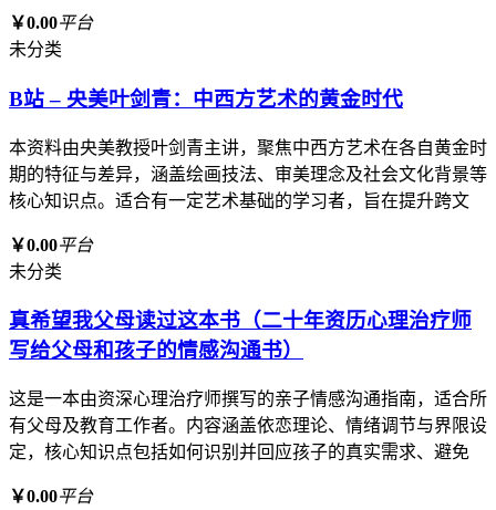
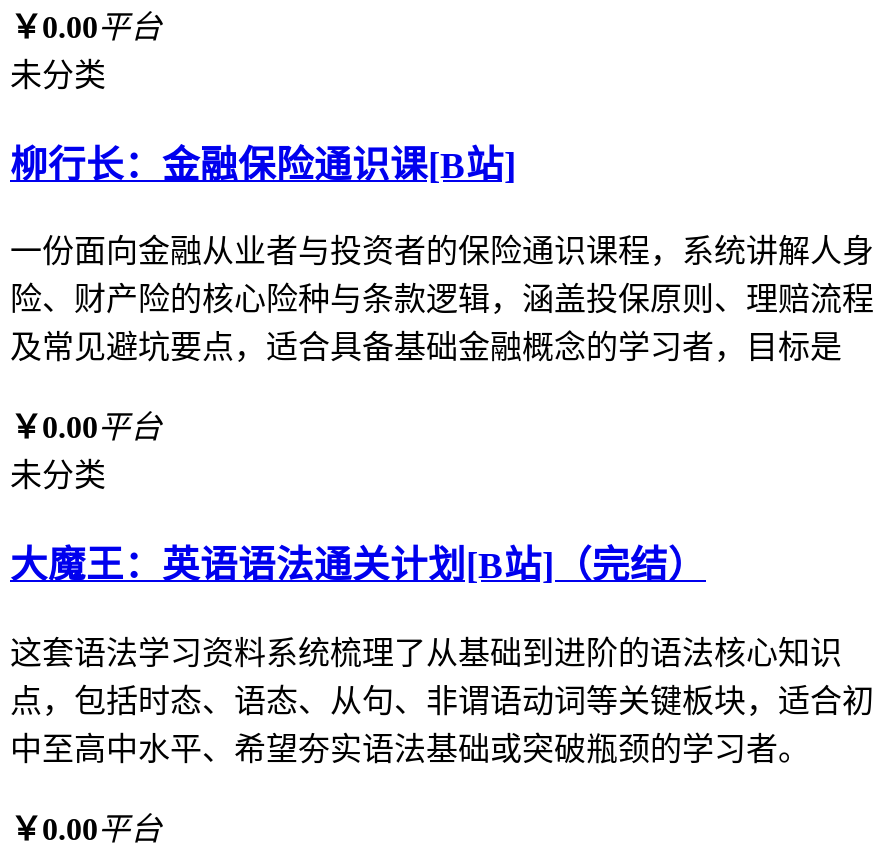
- B站 – 央美叶剑青：中西方艺术的黄金时代
+ 柳行长：金融保险通识课[B站]

- 本资料由央美教授叶剑青主讲，聚焦中西方艺术在各自黄金时
- 期的特征与差异，涵盖绘画技法、审美理念及社会文化背景等
- 核心知识点。适合有一定艺术基础的学习者，旨在提升跨文
+ 一份面向金融从业者与投资者的保险通识课程，系统讲解人身
+ 险、财产险的核心险种与条款逻辑，涵盖投保原则、理赔流程
+ 及常见避坑要点，适合具备基础金融概念的学习者，目标是

- 真希望我父母读过这本书（二十年资历心理治疗师
- 写给父母和孩子的情感沟通书）
+ 大魔王：英语语法通关计划[B站]（完结）

- 这是一本由资深心理治疗师撰写的亲子情感沟通指南，适合所
- 有父母及教育工作者。内容涵盖依恋理论、情绪调节与界限设
- 定，核心知识点包括如何识别并回应孩子的真实需求、避免
+ 这套语法学习资料系统梳理了从基础到进阶的语法核心知识
+ 点，包括时态、语态、从句、非谓语动词等关键板块，适合初
+ 中至高中水平、希望夯实语法基础或突破瓶颈的学习者。
